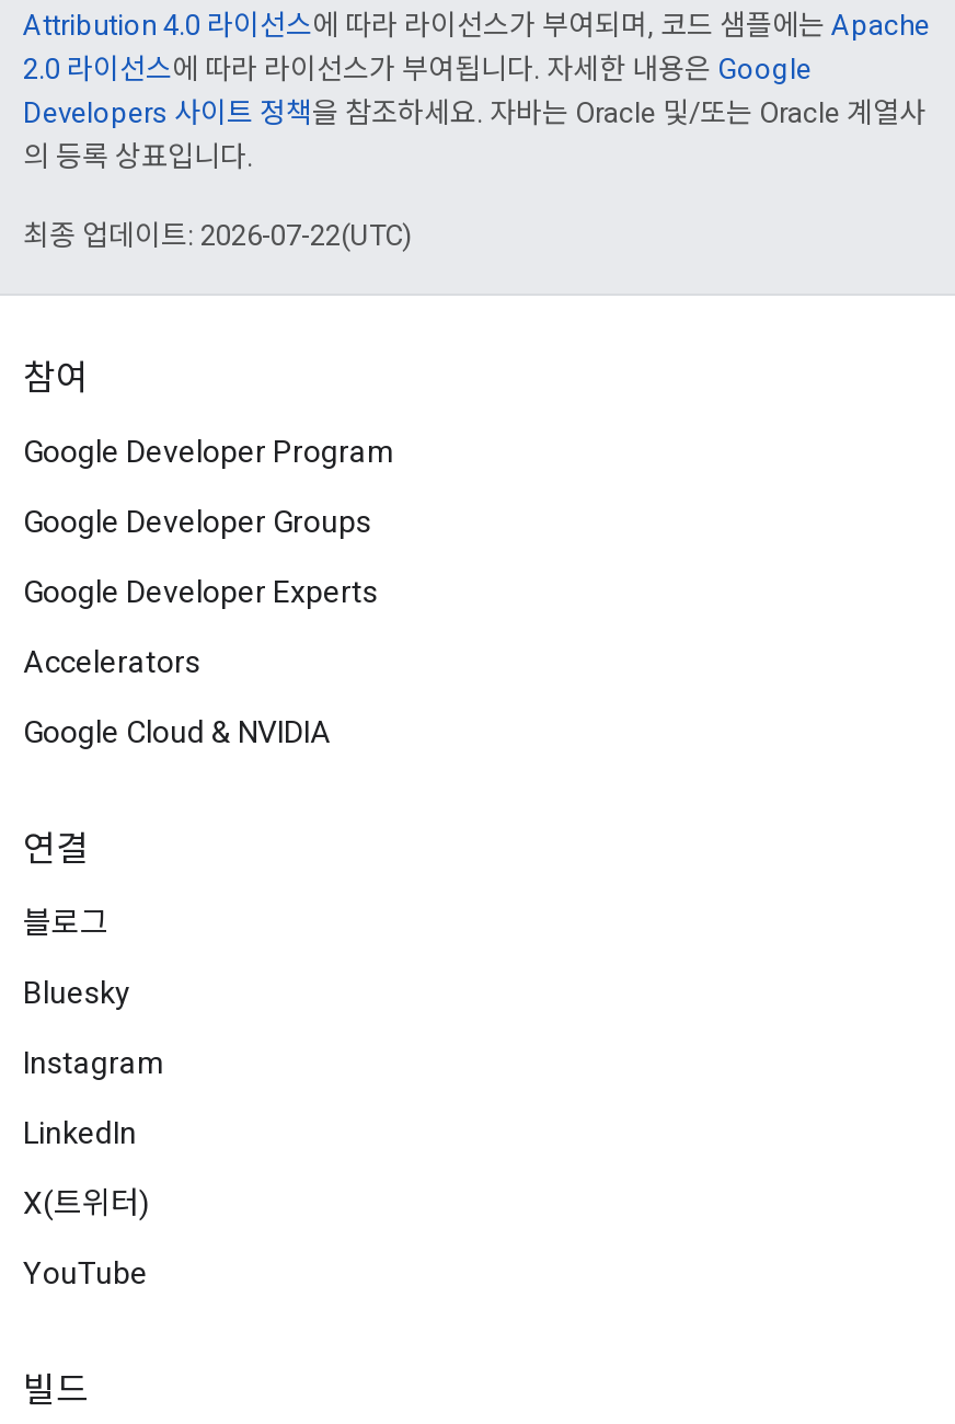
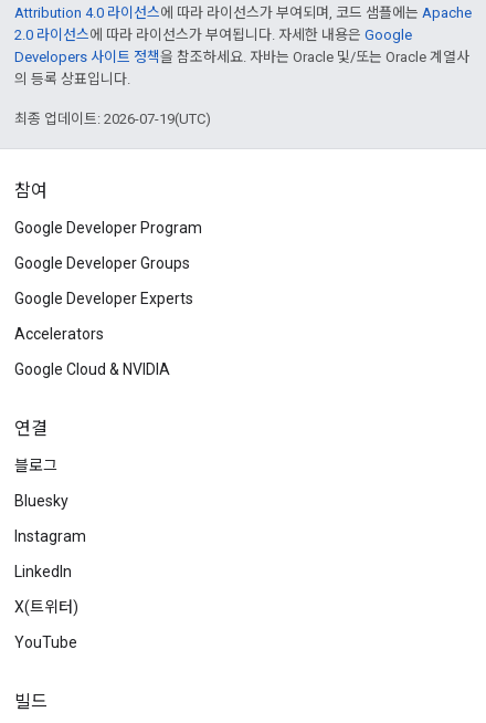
- 최종 업데이트: 2026-07-22(UTC)
+ 최종 업데이트: 2026-07-19(UTC)
